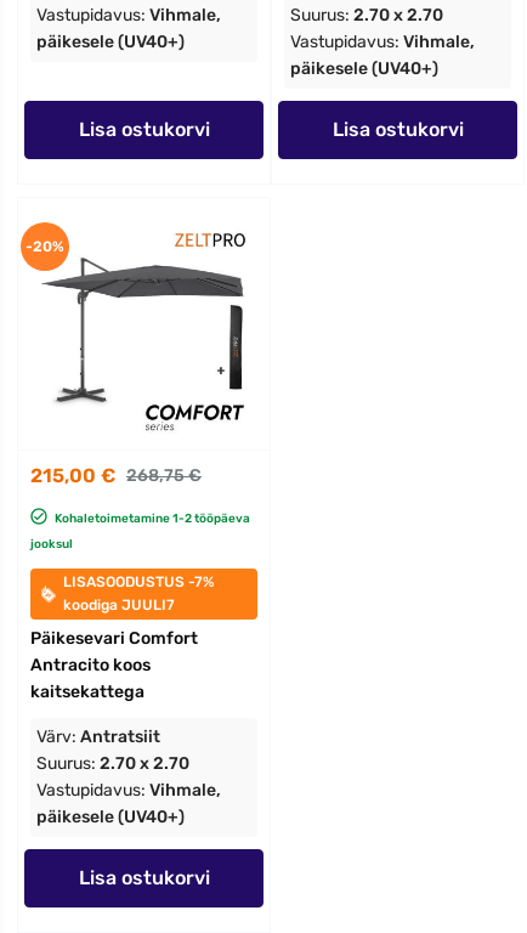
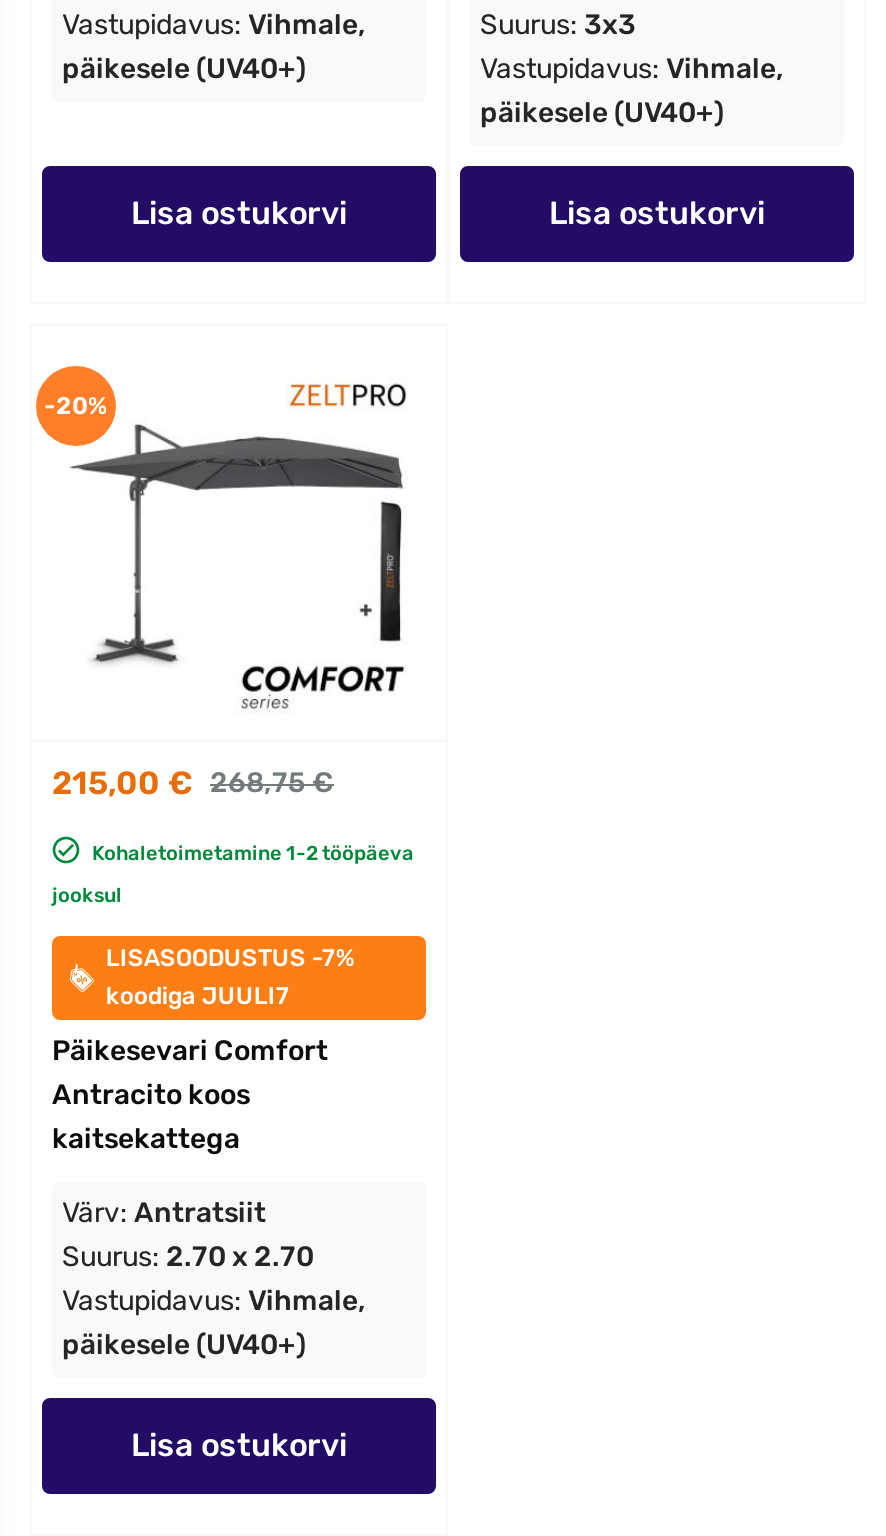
- Suurus: 2.70 x 2.70
+ Suurus: 3x3
